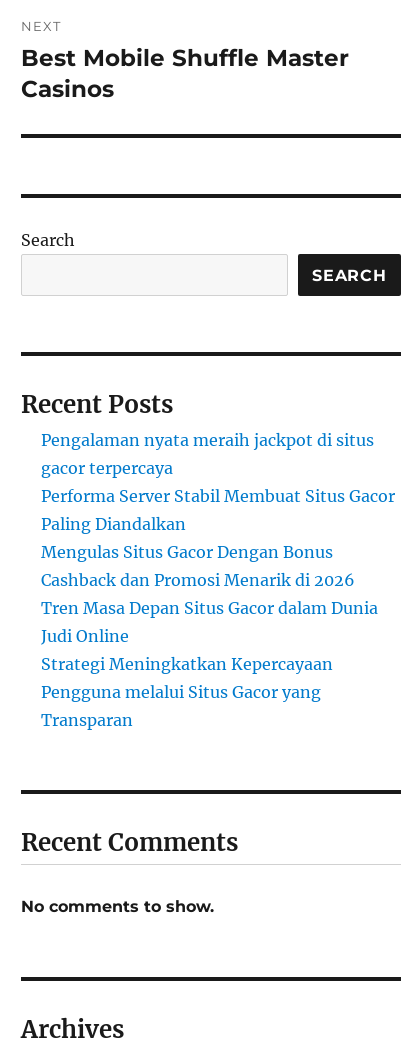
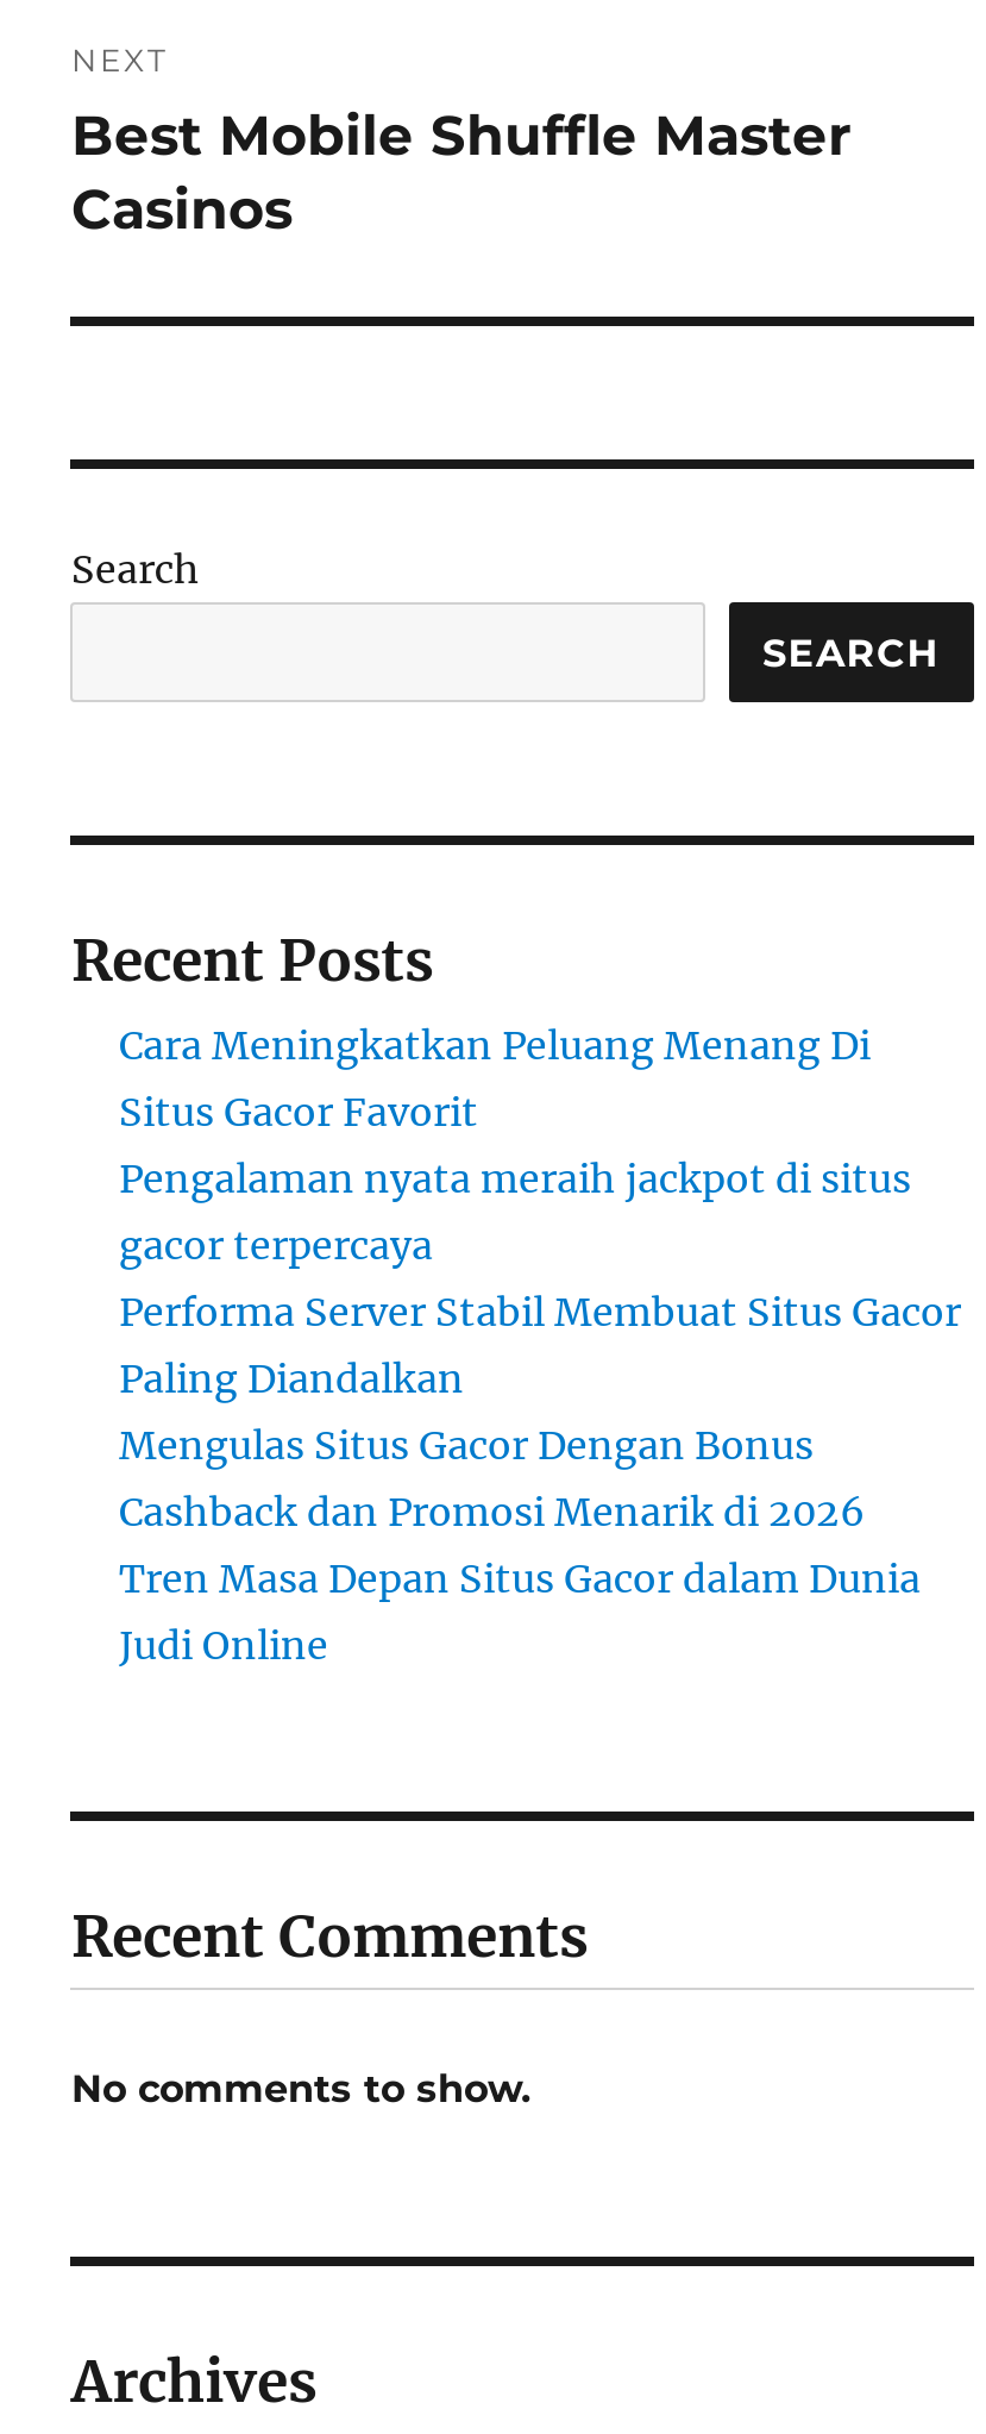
+ Cara Meningkatkan Peluang Menang Di
+ Situs Gacor Favorit

moved down: Pengalaman nyata meraih jackpot di situs | gacor terpercaya | Performa Server Stabil Membuat Situs Gacor | Paling Diandalkan | Mengulas Situs Gacor Dengan Bonus | Cashback dan Promosi Menarik di 2026 | Tren Masa Depan Situs Gacor dalam Dunia | Judi Online

- Strategi Meningkatkan Kepercayaan
- Pengguna melalui Situs Gacor yang
- Transparan
